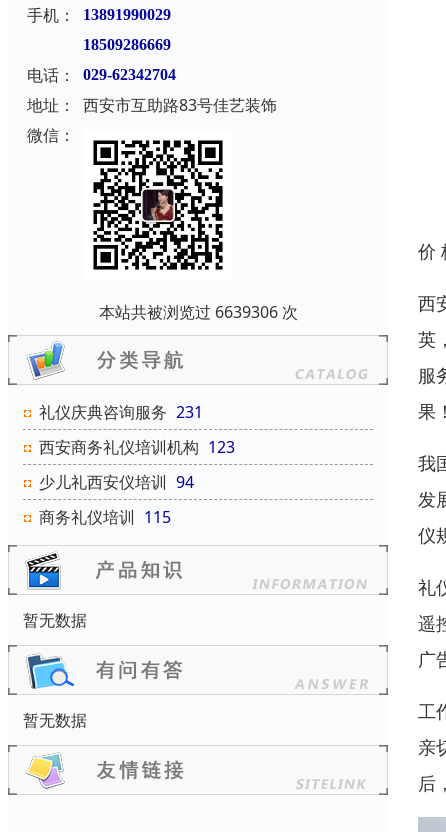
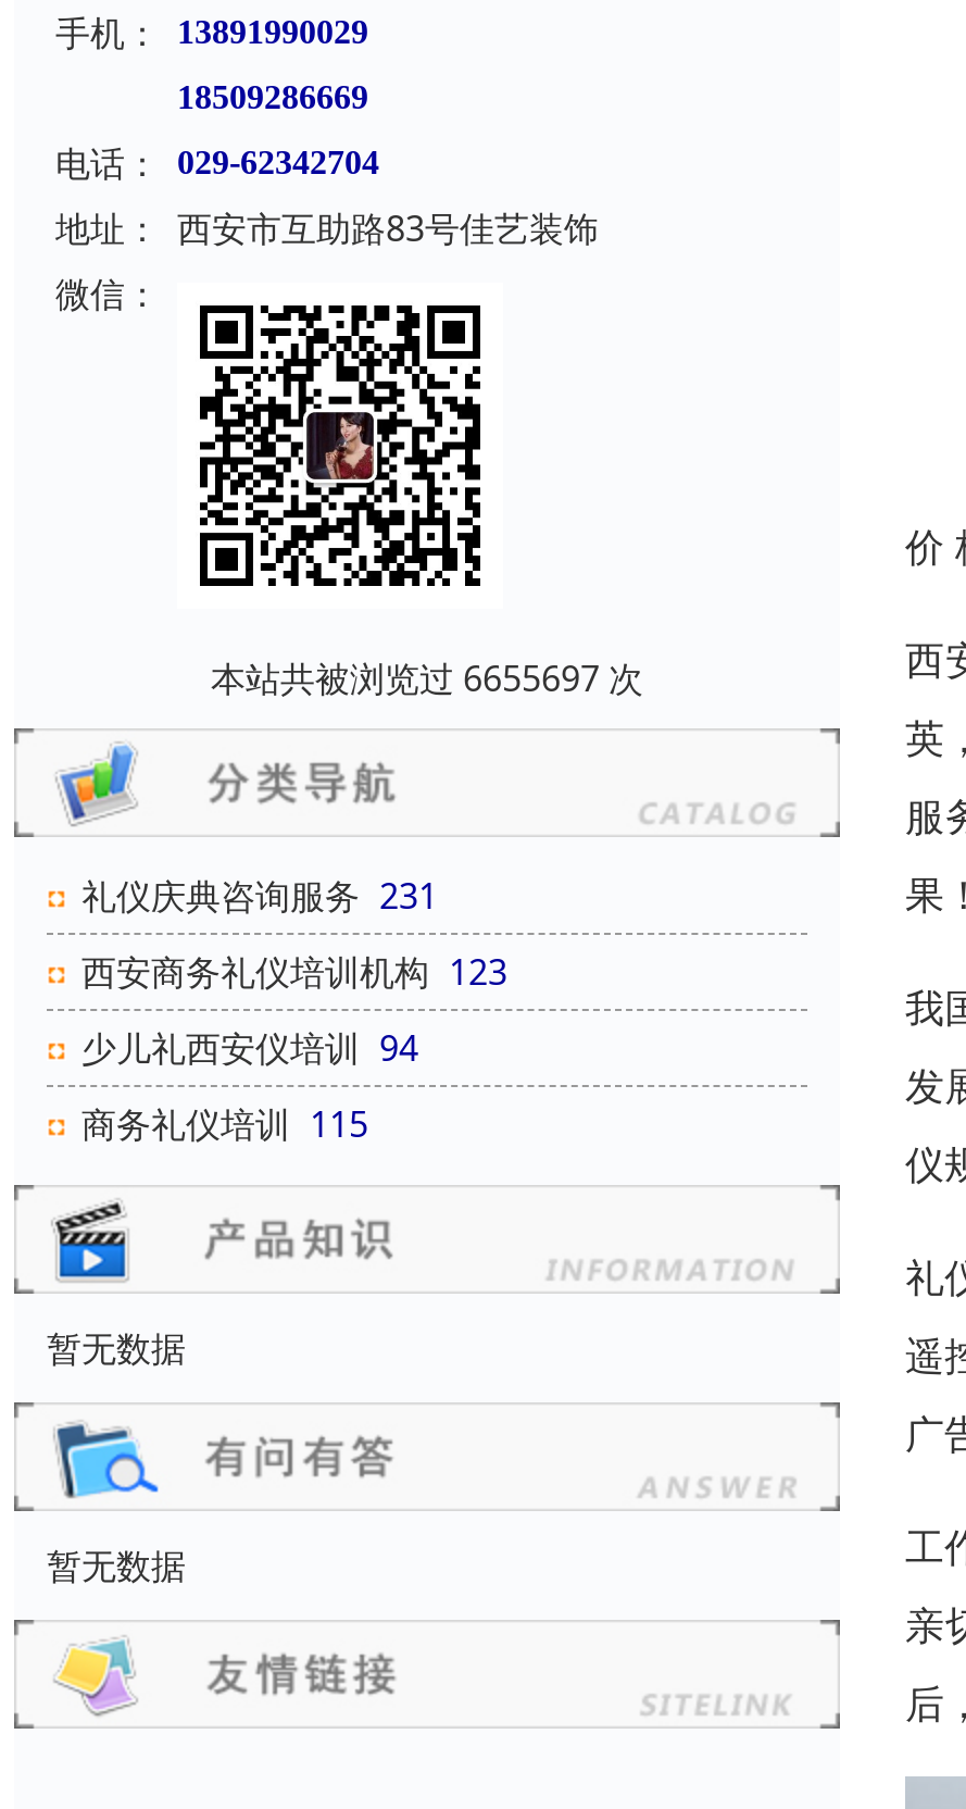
- 本站共被浏览过 6639306 次
+ 本站共被浏览过 6655697 次
